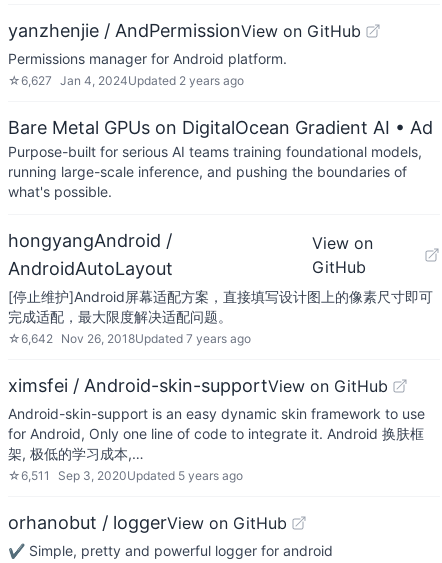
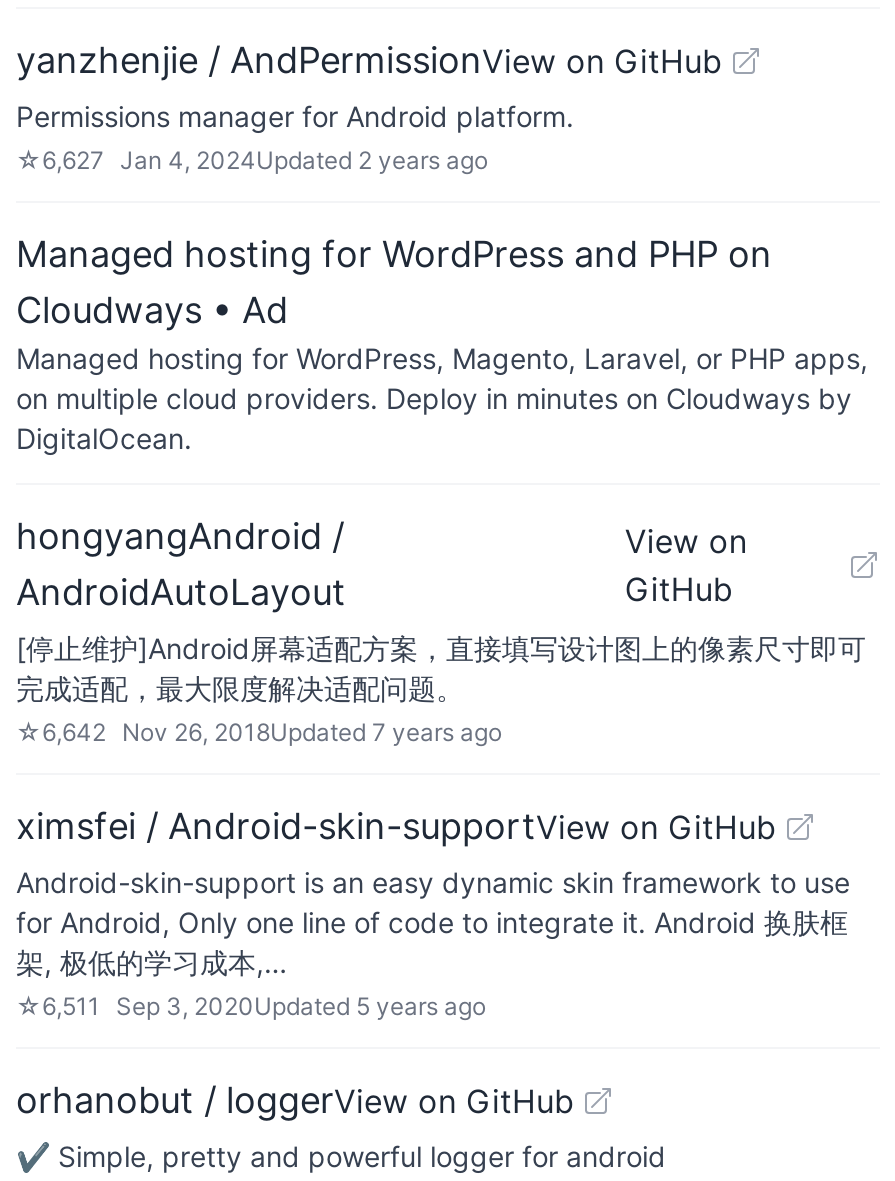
- Bare Metal GPUs on DigitalOcean Gradient AI • Ad
- Purpose-built for serious AI teams training foundational models,
- running large-scale inference, and pushing the boundaries of
- what's possible.
+ Managed hosting for WordPress and PHP on
+ Cloudways • Ad
+ Managed hosting for WordPress, Magento, Laravel, or PHP apps,
+ on multiple cloud providers. Deploy in minutes on Cloudways by
+ DigitalOcean.
